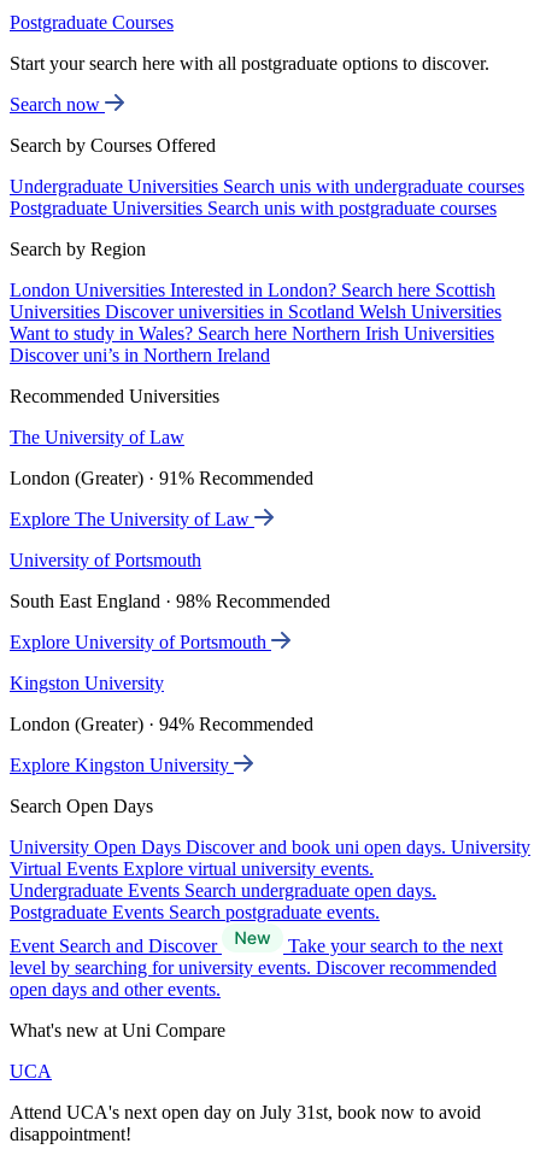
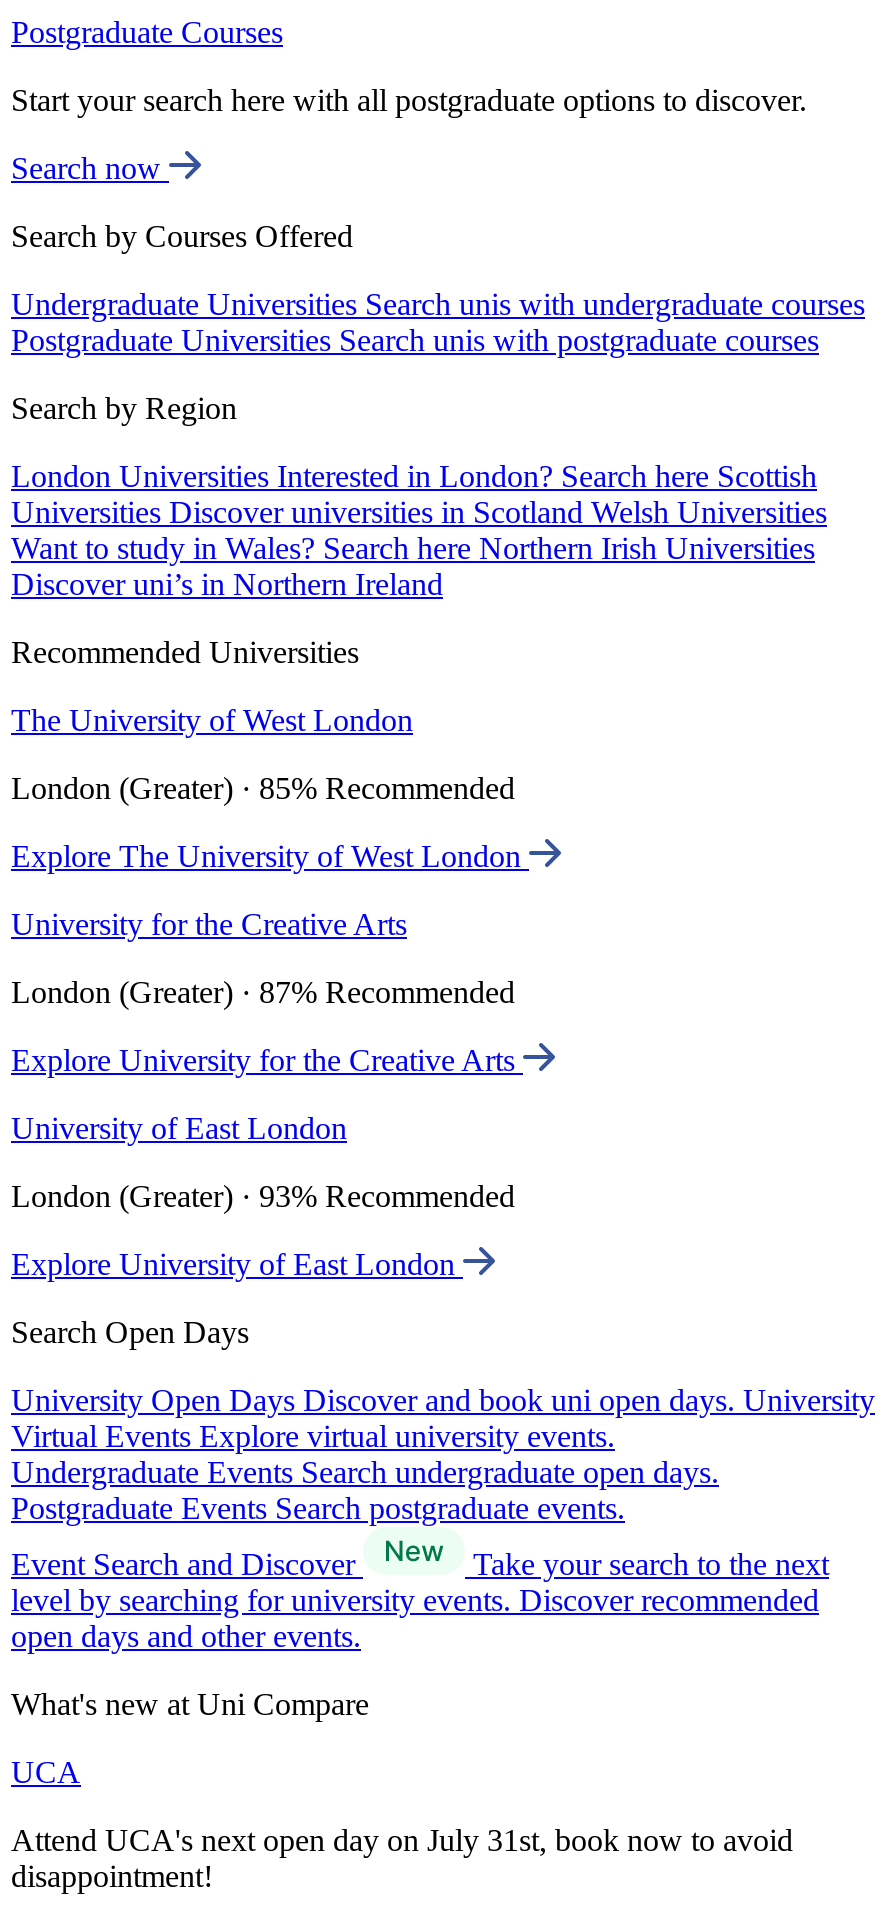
- The University of Law
+ The University of West London

- London (Greater) · 91% Recommended
+ London (Greater) · 85% Recommended

- Explore The University of Law
+ Explore The University of West London

- University of Portsmouth
+ University for the Creative Arts

- South East England · 98% Recommended
+ London (Greater) · 87% Recommended

- Explore University of Portsmouth
+ Explore University for the Creative Arts

- Kingston University
+ University of East London

- London (Greater) · 94% Recommended
+ London (Greater) · 93% Recommended

- Explore Kingston University
+ Explore University of East London
